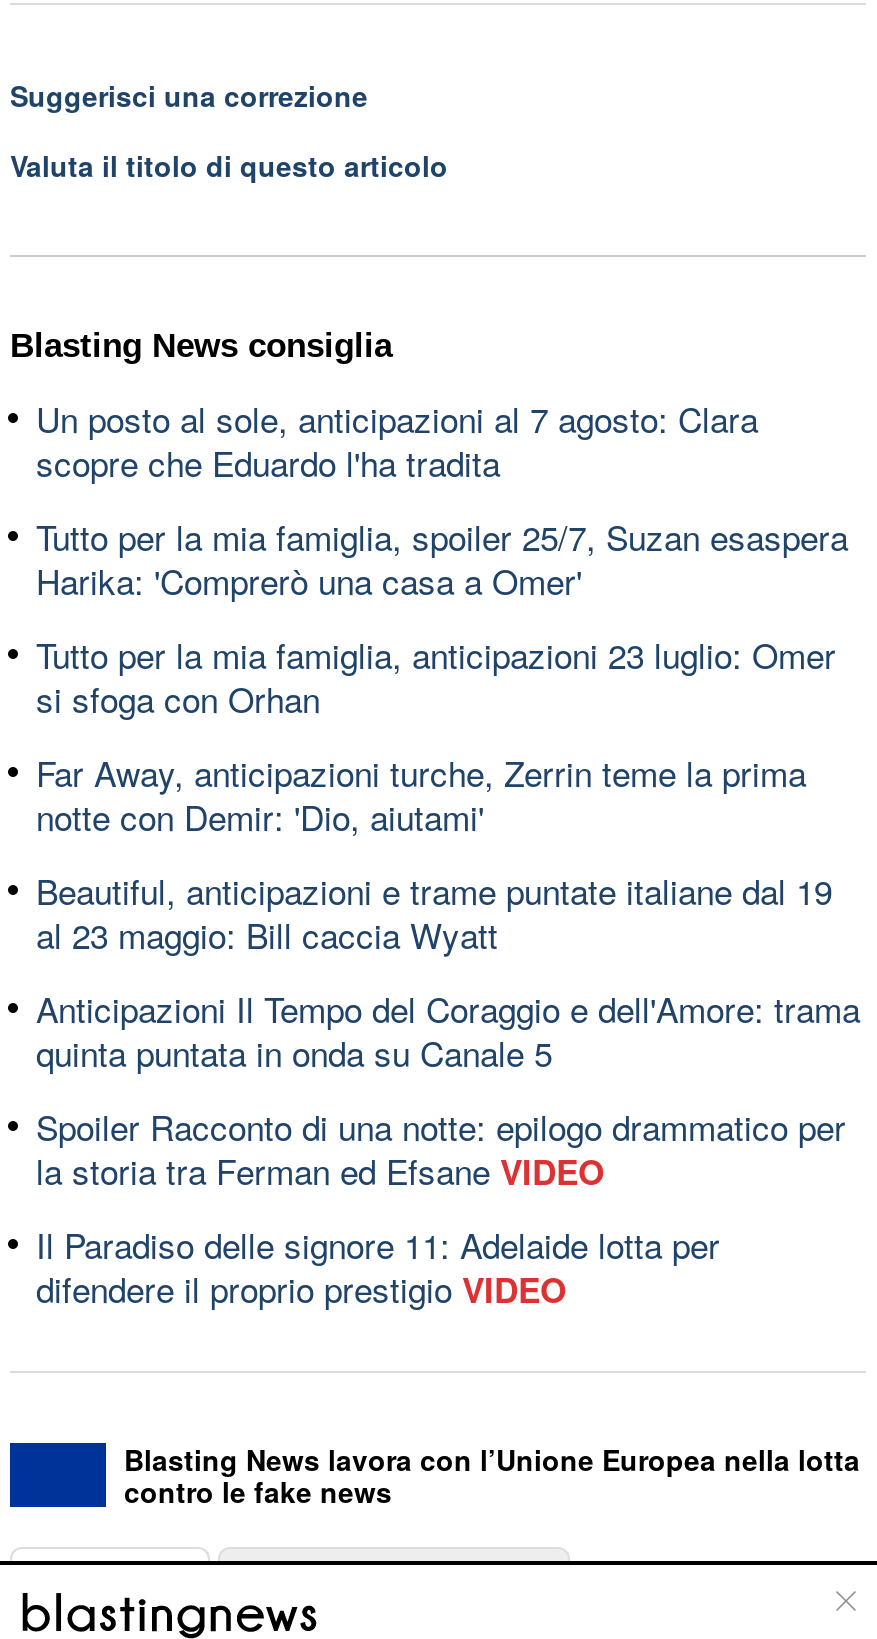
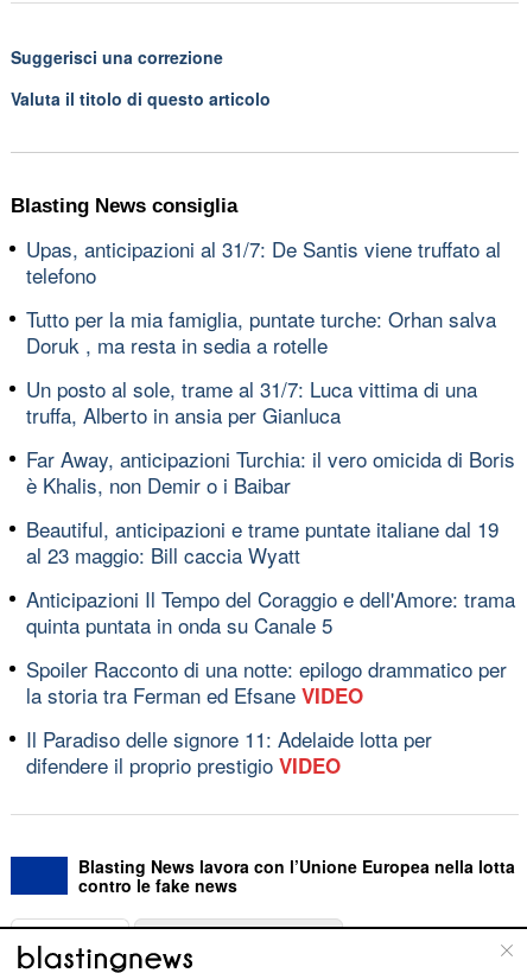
- Un posto al sole, anticipazioni al 7 agosto: Clara
- scopre che Eduardo l'ha tradita
+ Upas, anticipazioni al 31/7: De Santis viene truffato al
+ telefono

- Tutto per la mia famiglia, spoiler 25/7, Suzan esaspera
- Harika: 'Comprerò una casa a Omer'
+ Tutto per la mia famiglia, puntate turche: Orhan salva
+ Doruk , ma resta in sedia a rotelle

- Tutto per la mia famiglia, anticipazioni 23 luglio: Omer
- si sfoga con Orhan
+ Un posto al sole, trame al 31/7: Luca vittima di una
+ truffa, Alberto in ansia per Gianluca

- Far Away, anticipazioni turche, Zerrin teme la prima
- notte con Demir: 'Dio, aiutami'
+ Far Away, anticipazioni Turchia: il vero omicida di Boris
+ è Khalis, non Demir o i Baibar
